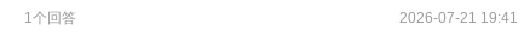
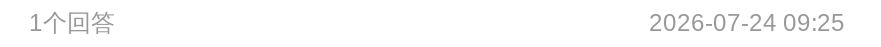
- 2026-07-21 19:41
+ 2026-07-24 09:25
